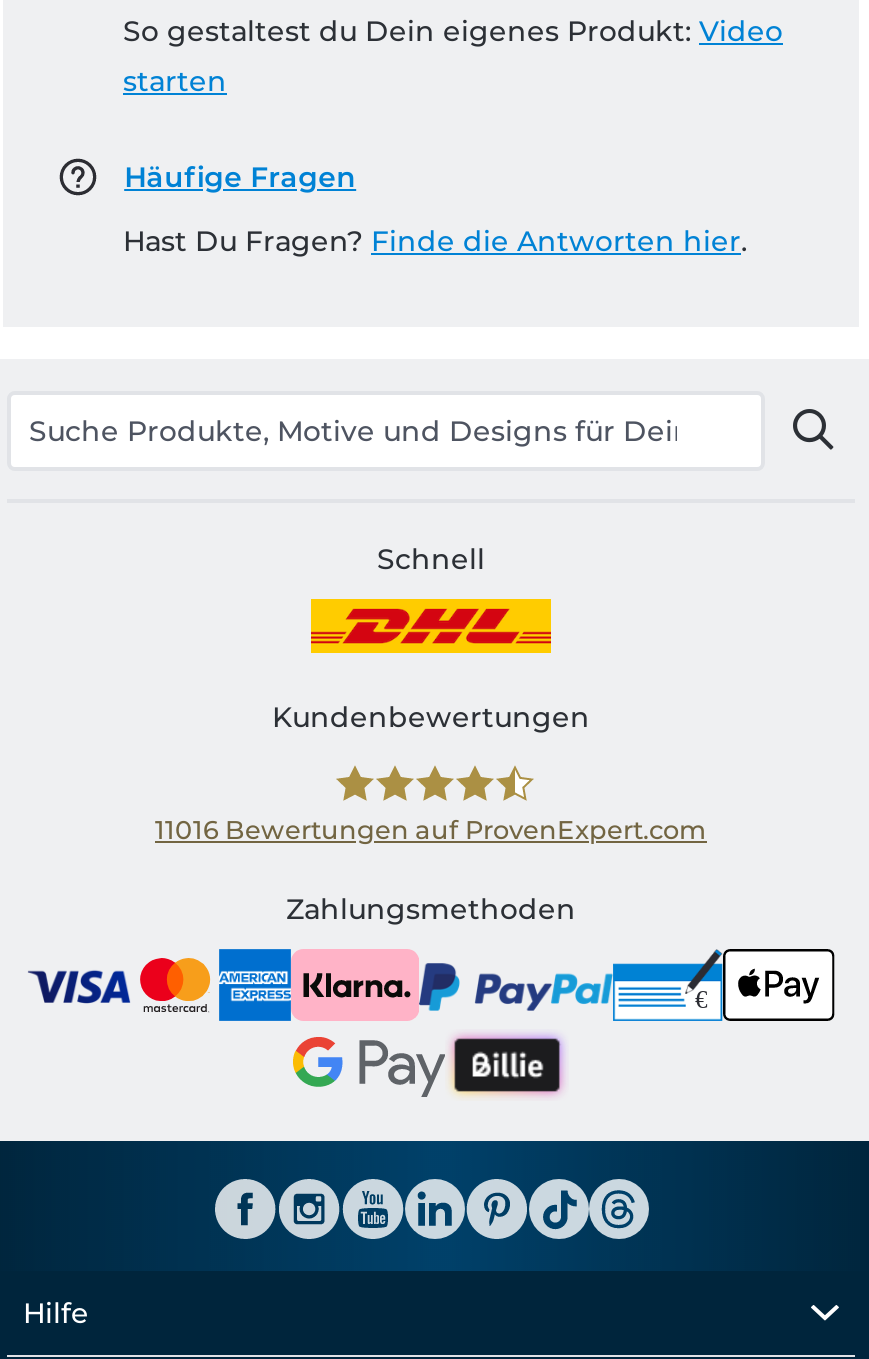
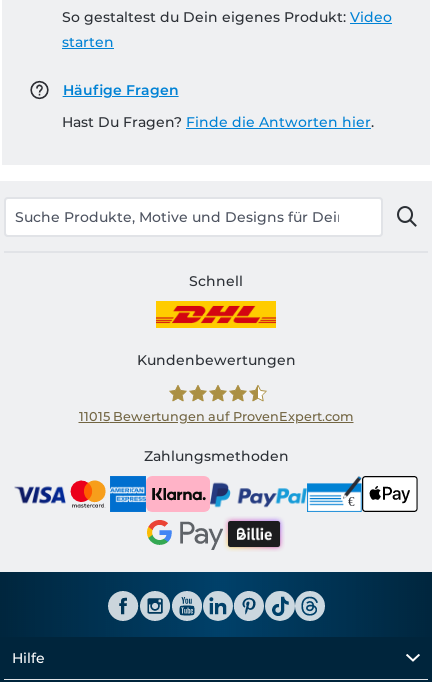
- 11016 Bewertungen auf ProvenExpert.com
+ 11015 Bewertungen auf ProvenExpert.com
